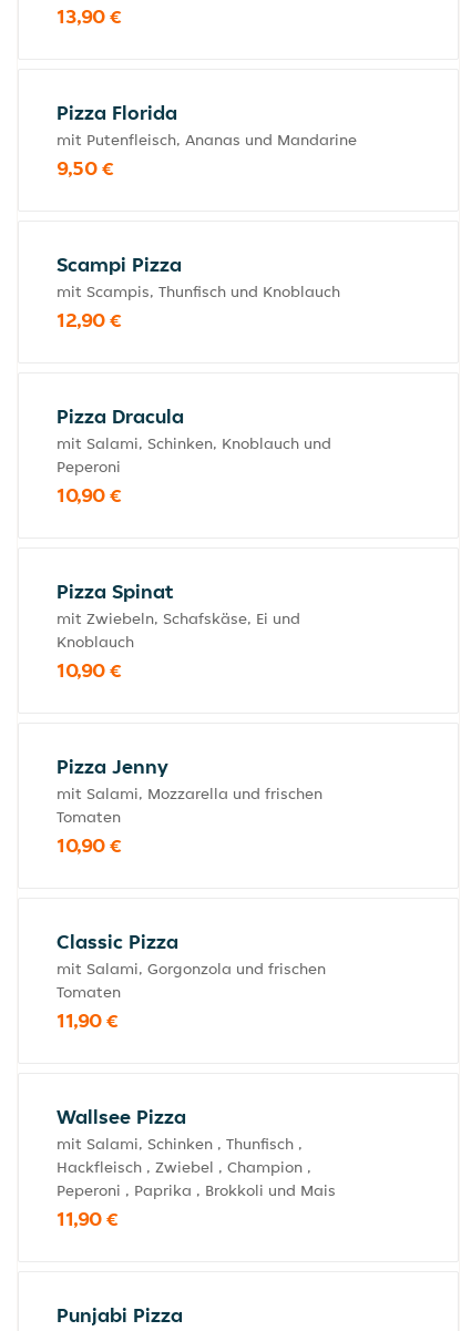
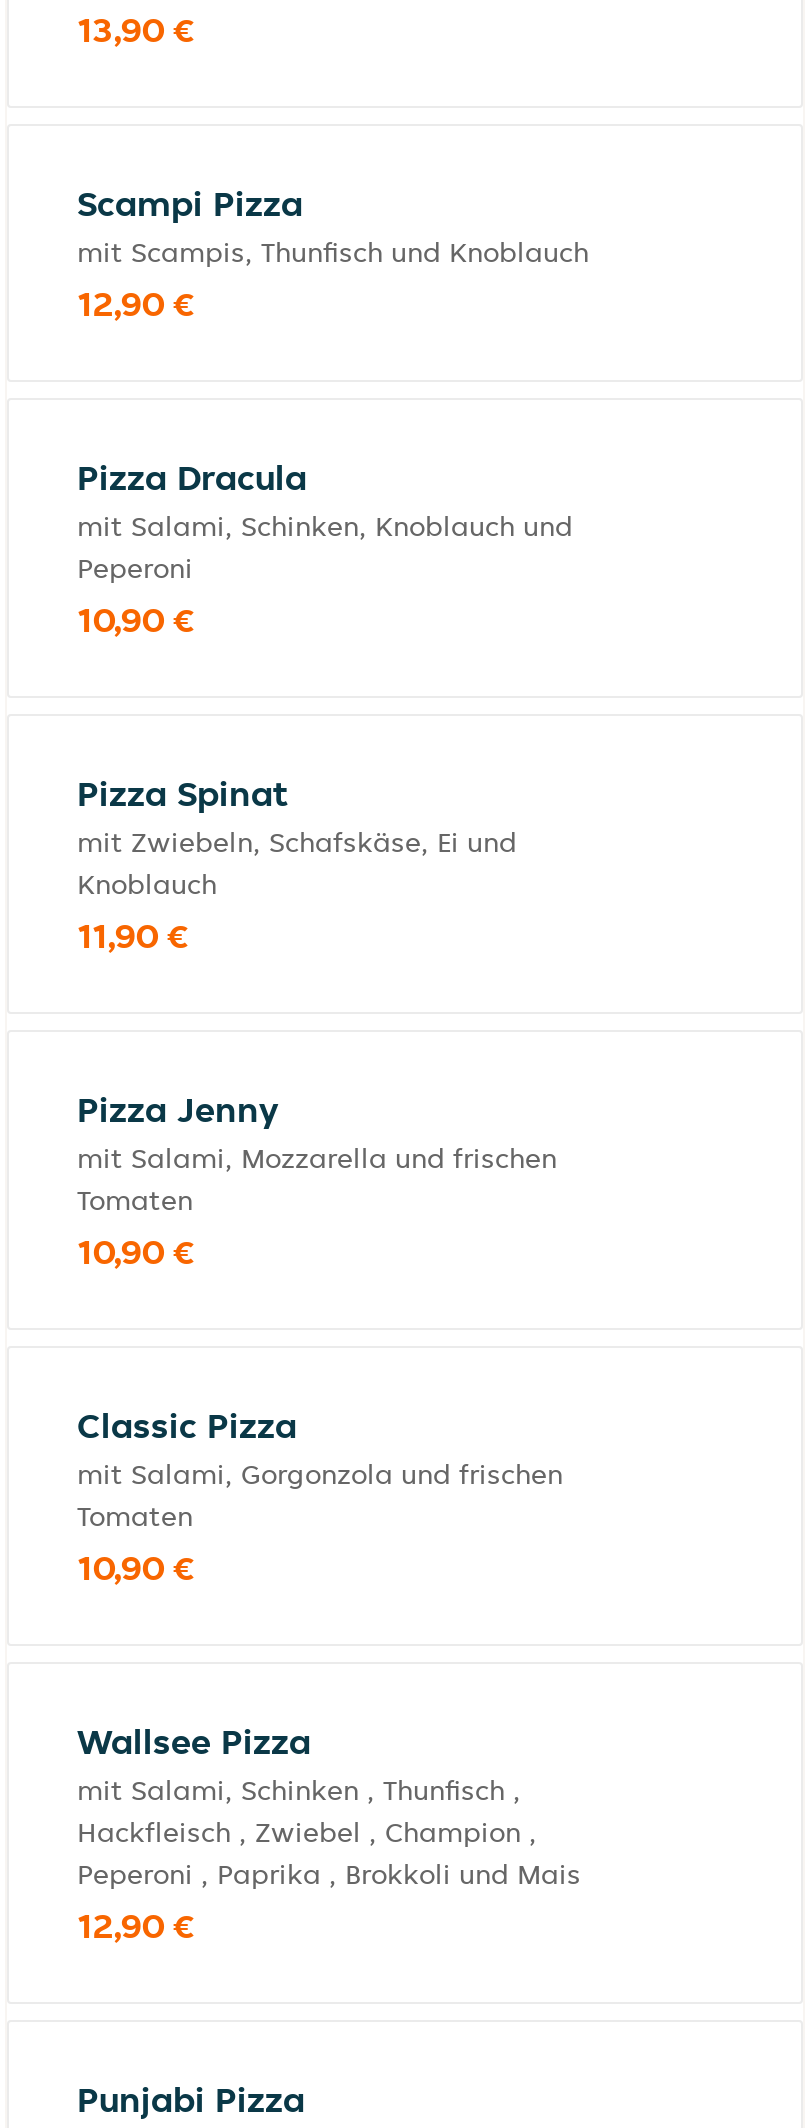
- Pizza Florida
- mit Putenfleisch, Ananas und Mandarine
- 9,50 €

- 10,90 €
+ 11,90 €

- 11,90 €
+ 10,90 €

- 11,90 €
+ 12,90 €
